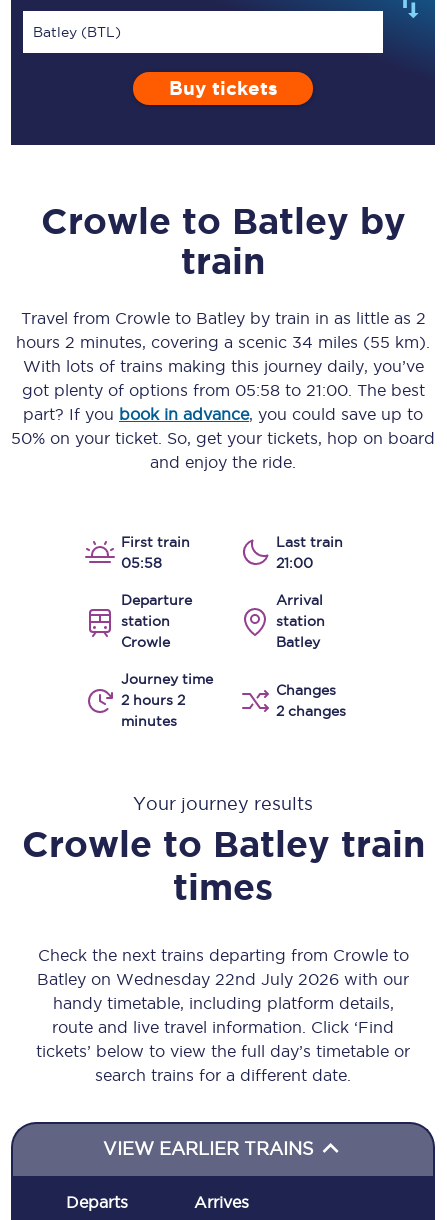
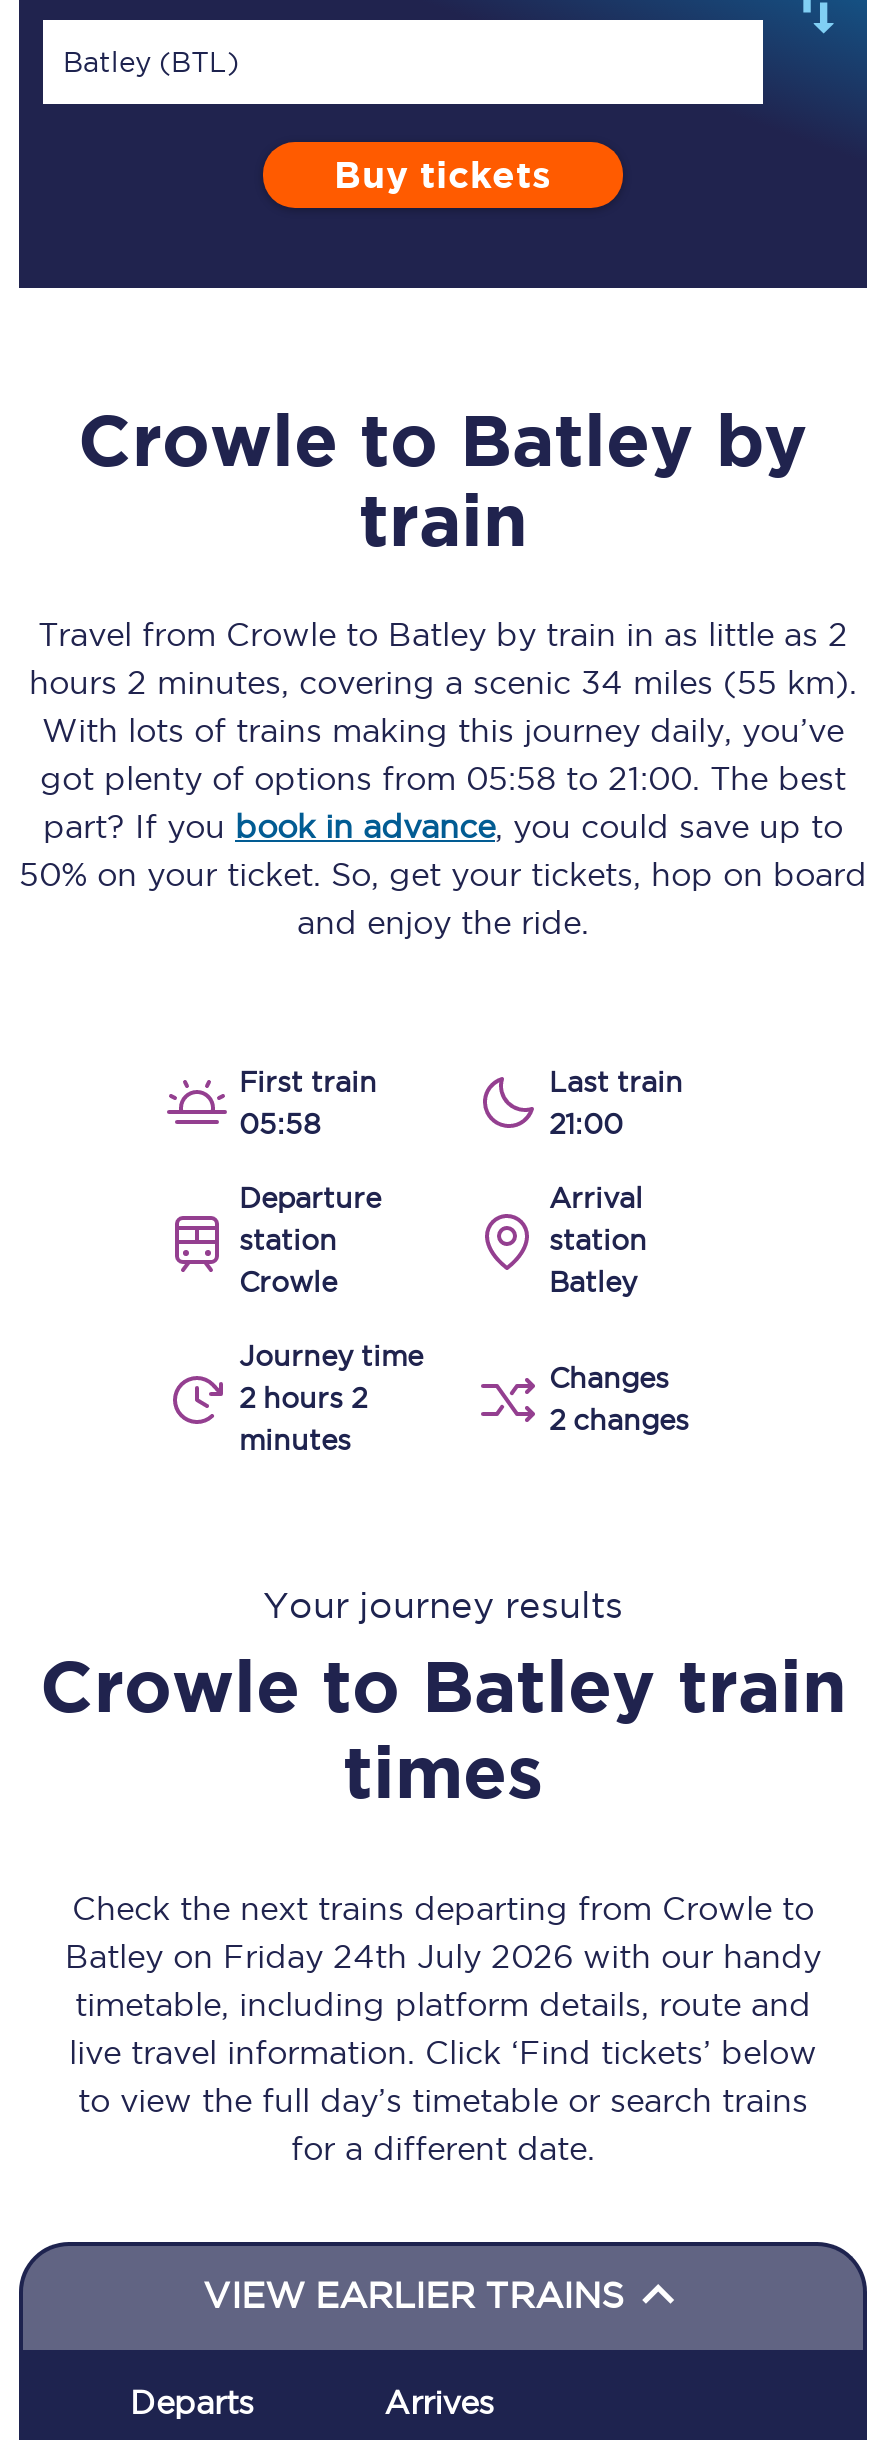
- Batley on Wednesday 22nd July 2026 with our
- handy timetable, including platform details,
- route and live travel information. Click ‘Find
- tickets’ below to view the full day’s timetable or
- search trains for a different date.
+ Batley on Friday 24th July 2026 with our handy
+ timetable, including platform details, route and
+ live travel information. Click ‘Find tickets’ below
+ to view the full day’s timetable or search trains
+ for a different date.
